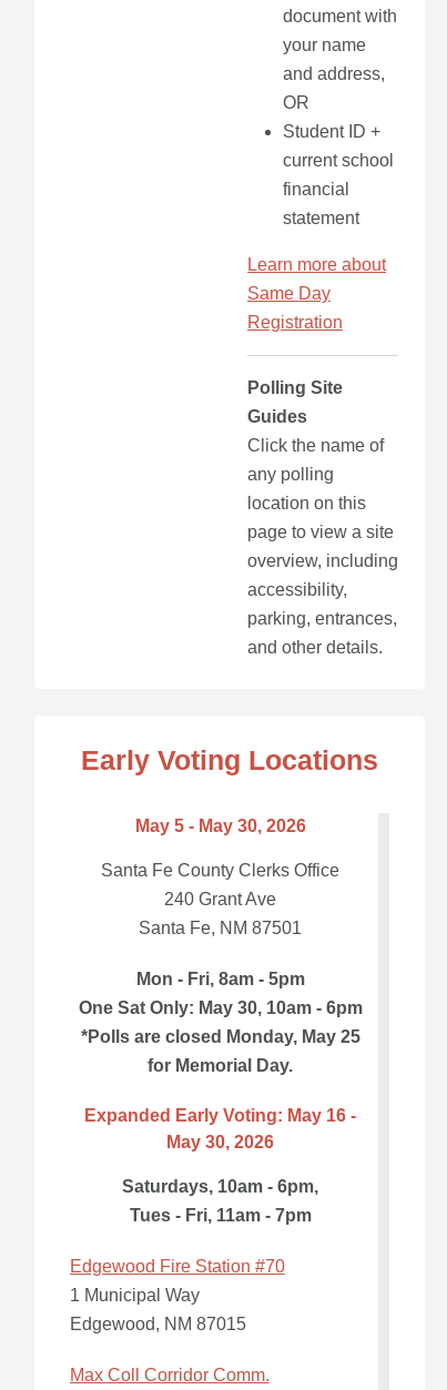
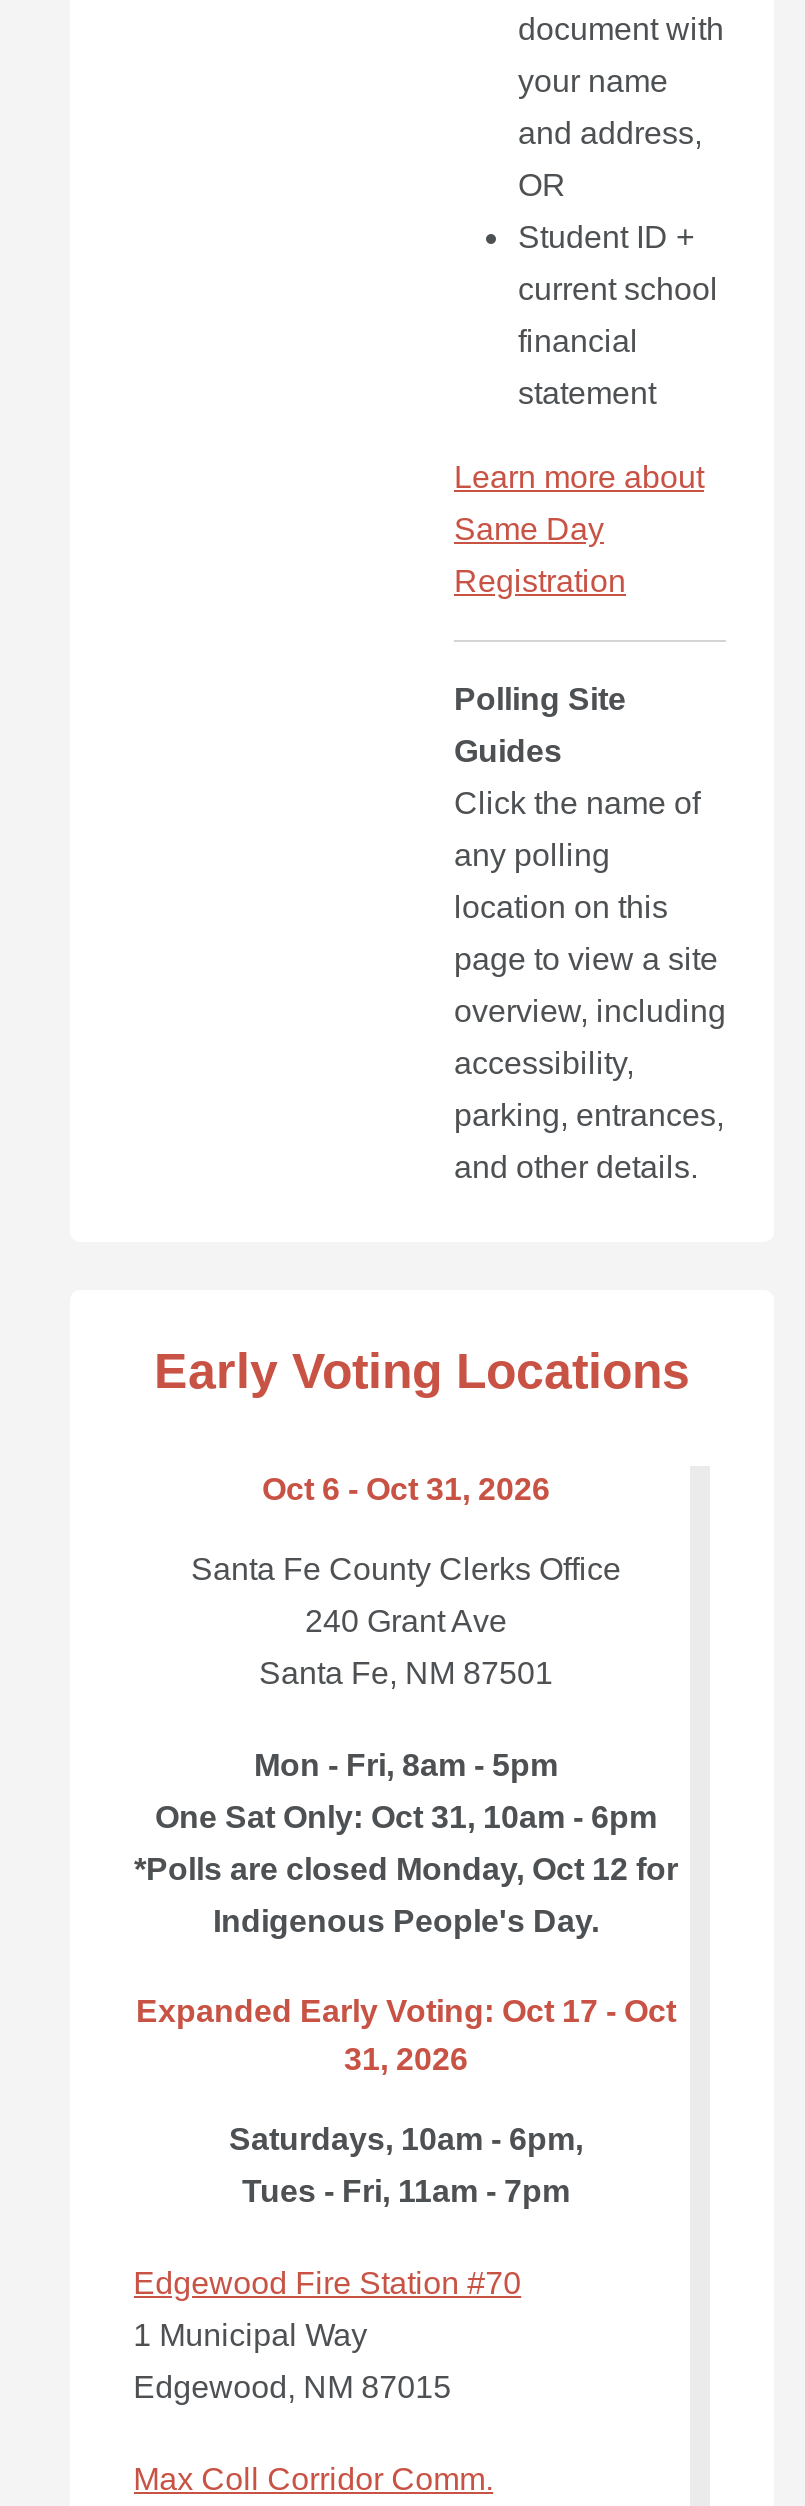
- May 5 - May 30, 2026
+ Oct 6 - Oct 31, 2026

- One Sat Only: May 30, 10am - 6pm
+ One Sat Only: Oct 31, 10am - 6pm

- *Polls are closed Monday, May 25
+ *Polls are closed Monday, Oct 12 for

- for Memorial Day.
+ Indigenous People's Day.

- Expanded Early Voting: May 16 -
- May 30, 2026
+ Expanded Early Voting: Oct 17 - Oct
+ 31, 2026
